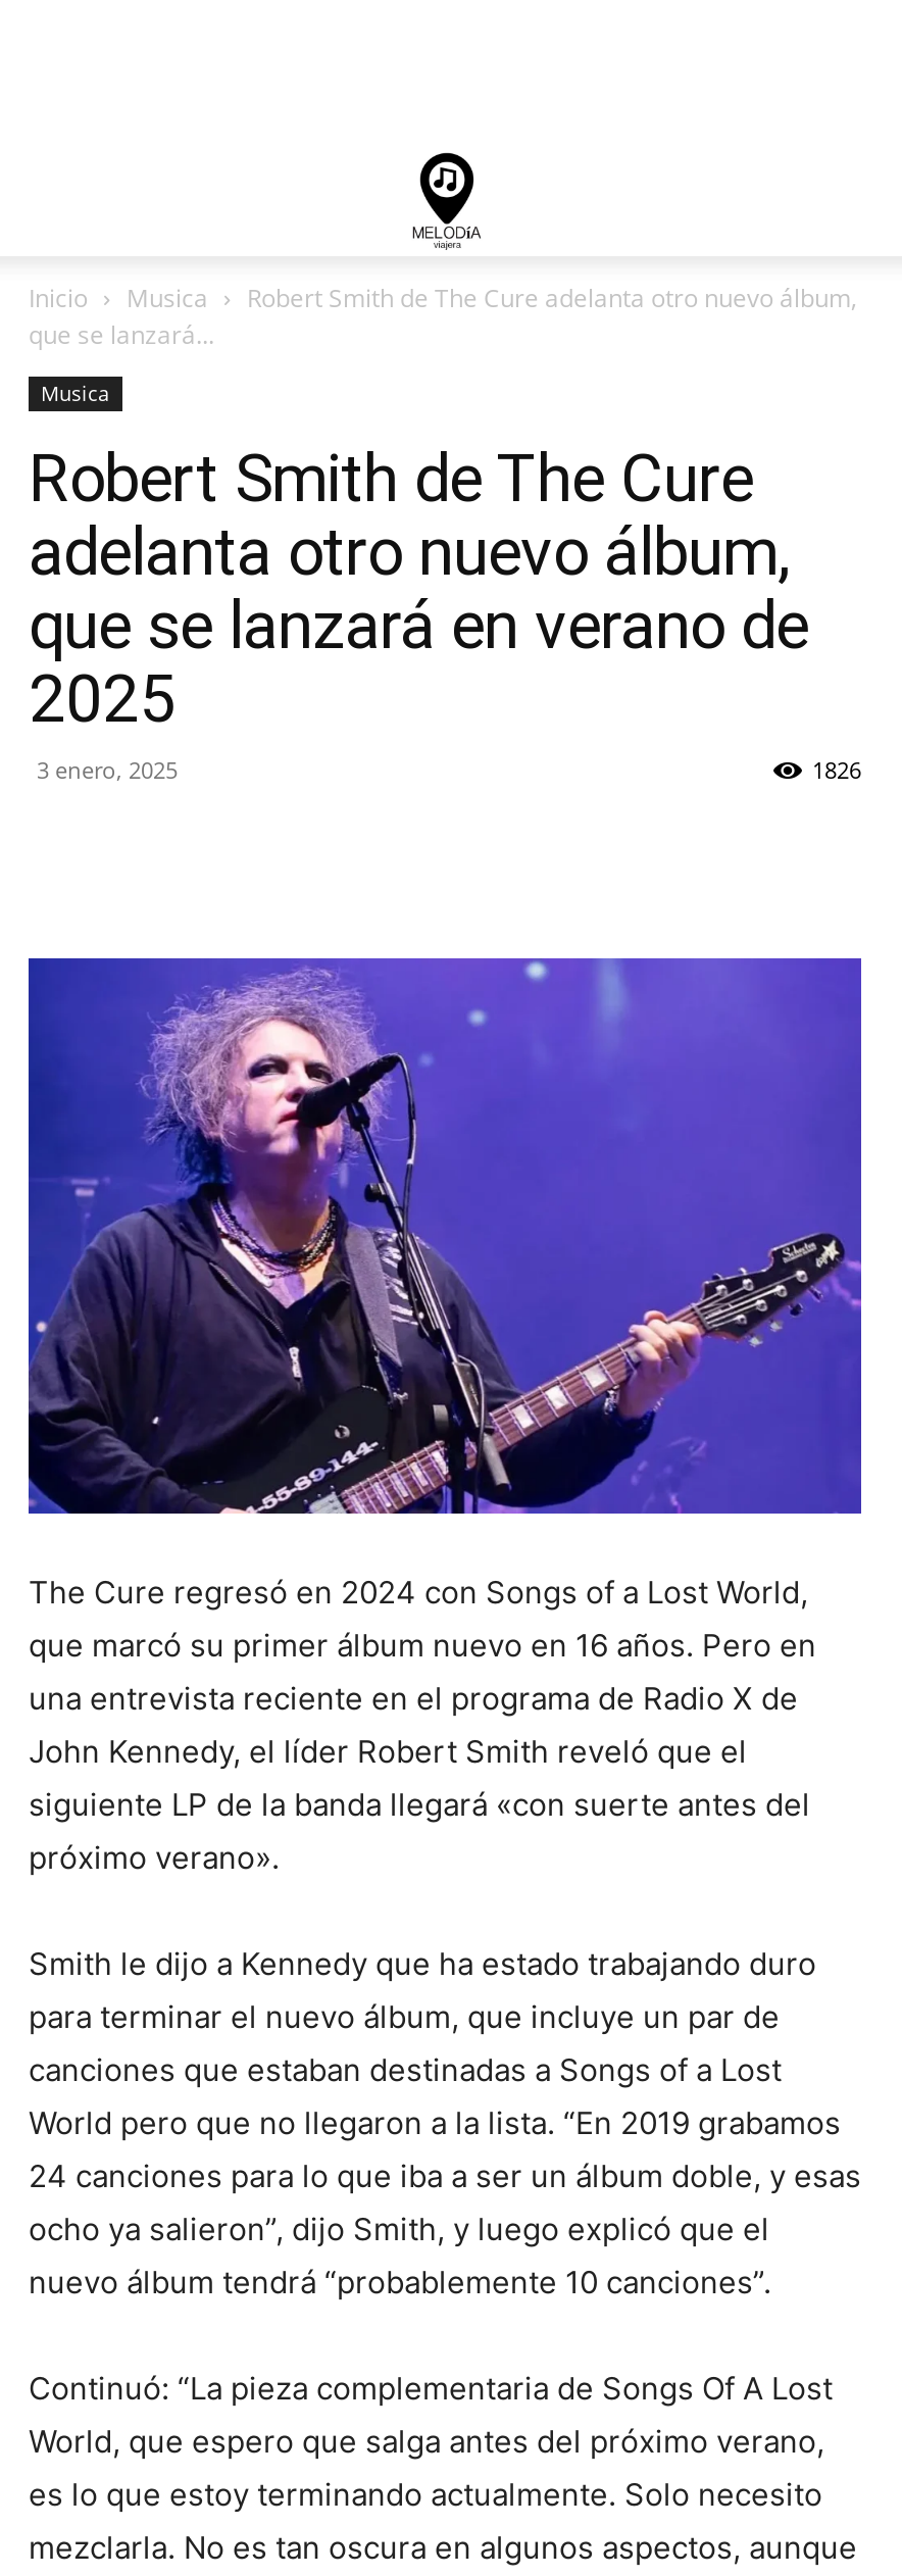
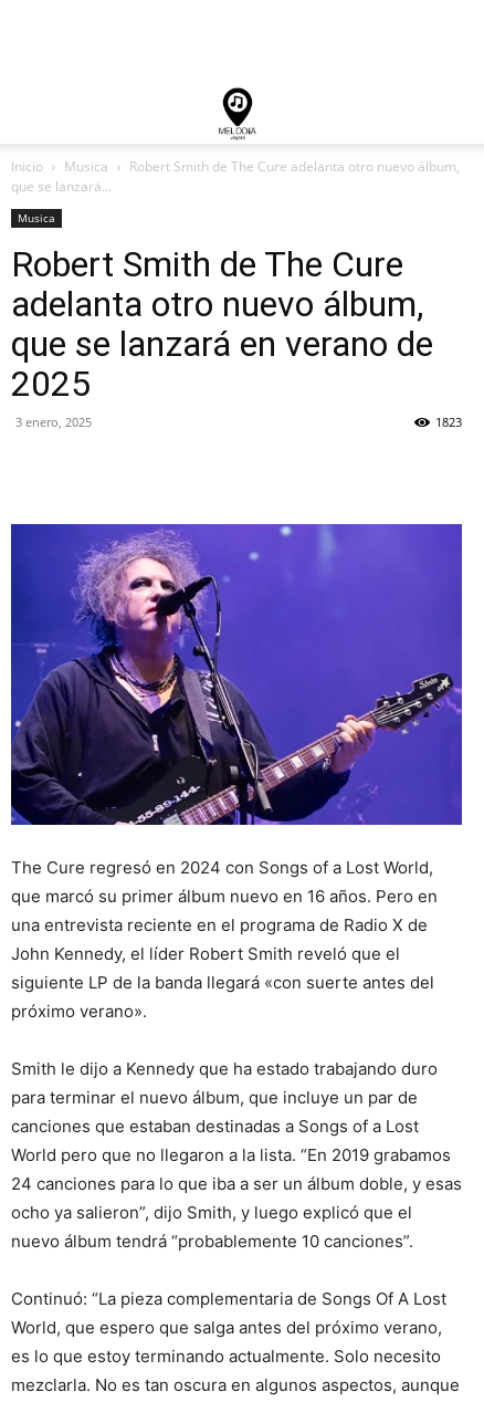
- 1826
+ 1823
